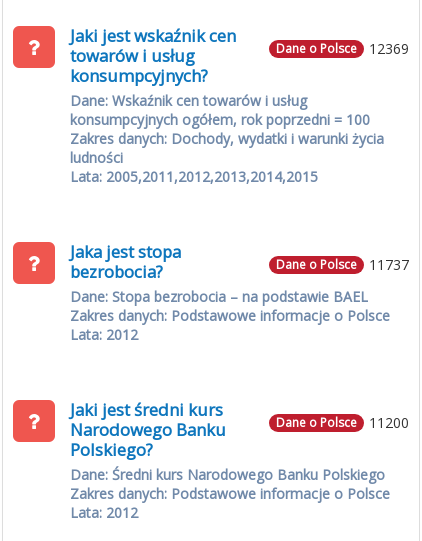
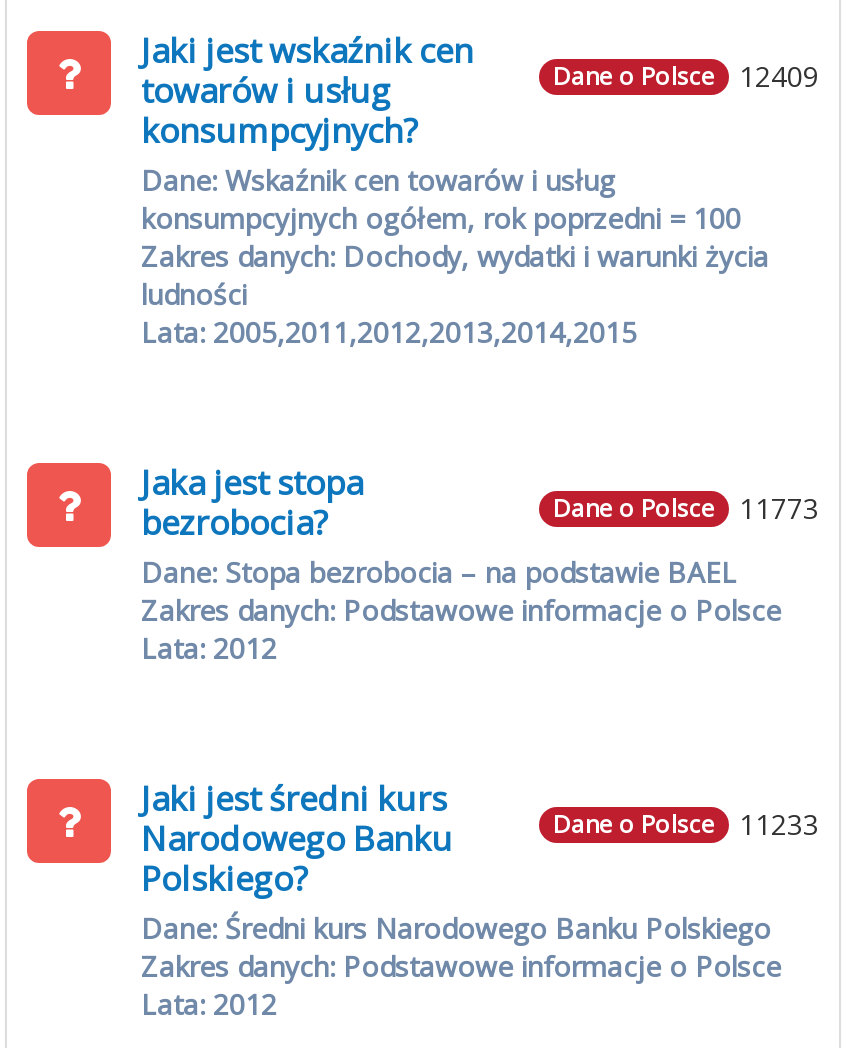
- Dane o Polsce 12369
+ Dane o Polsce 12409

- Dane o Polsce 11737
+ Dane o Polsce 11773

- Dane o Polsce 11200
+ Dane o Polsce 11233
